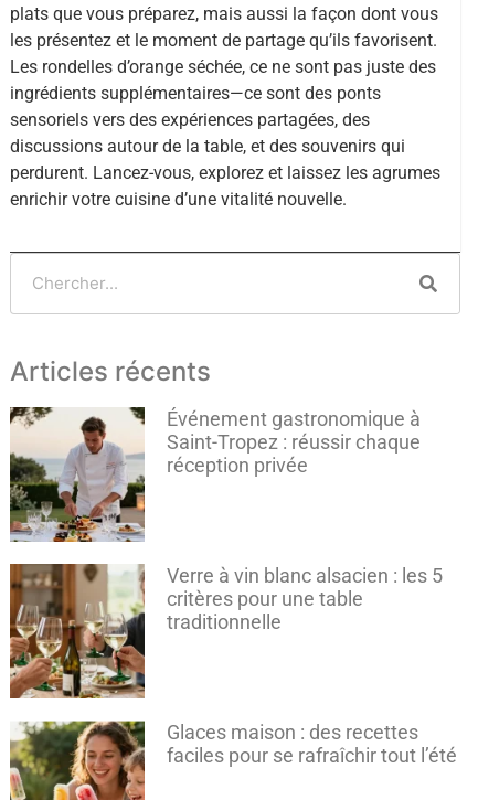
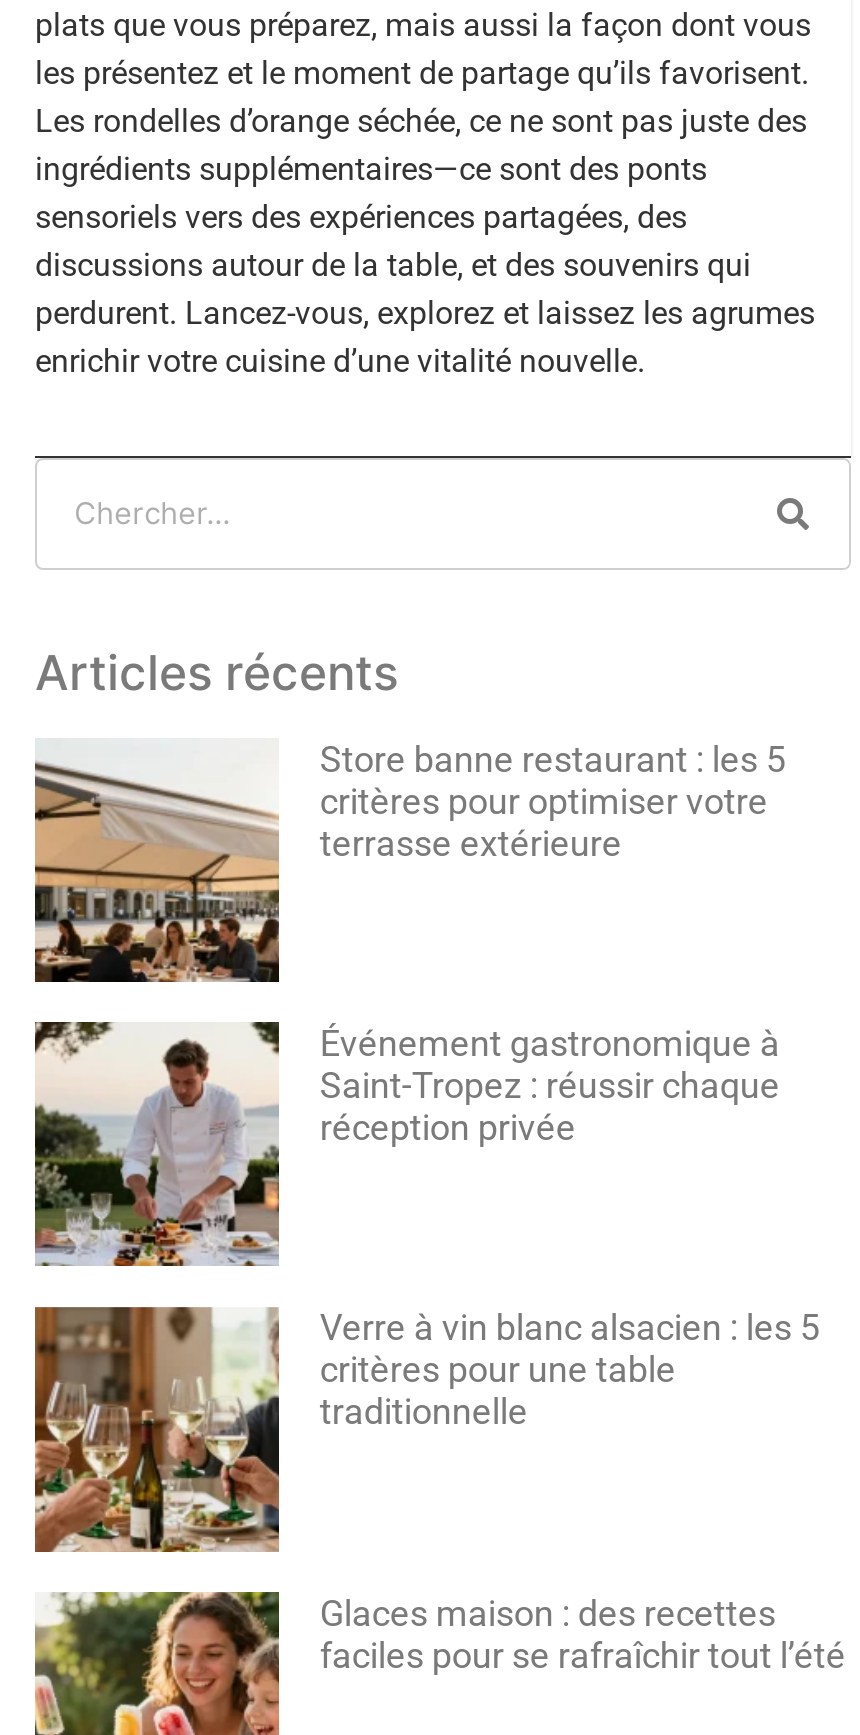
+ [image]
+ Store banne restaurant : les 5
+ critères pour optimiser votre
+ terrasse extérieure
